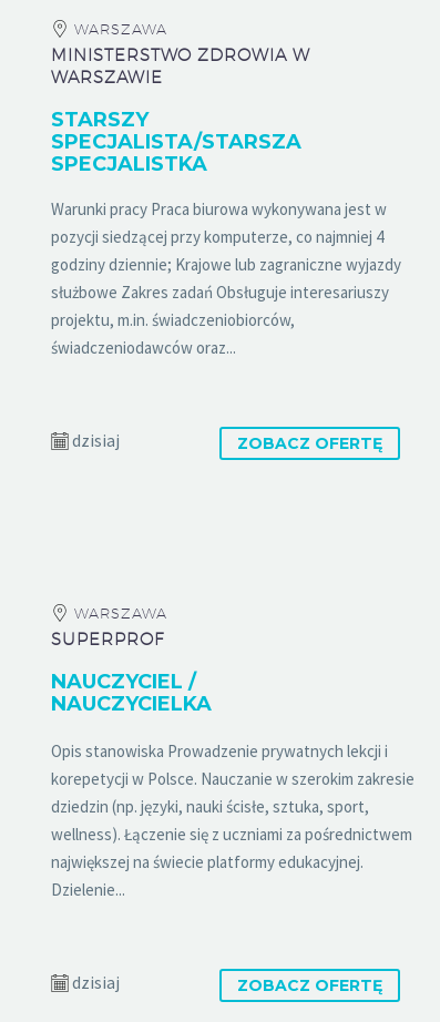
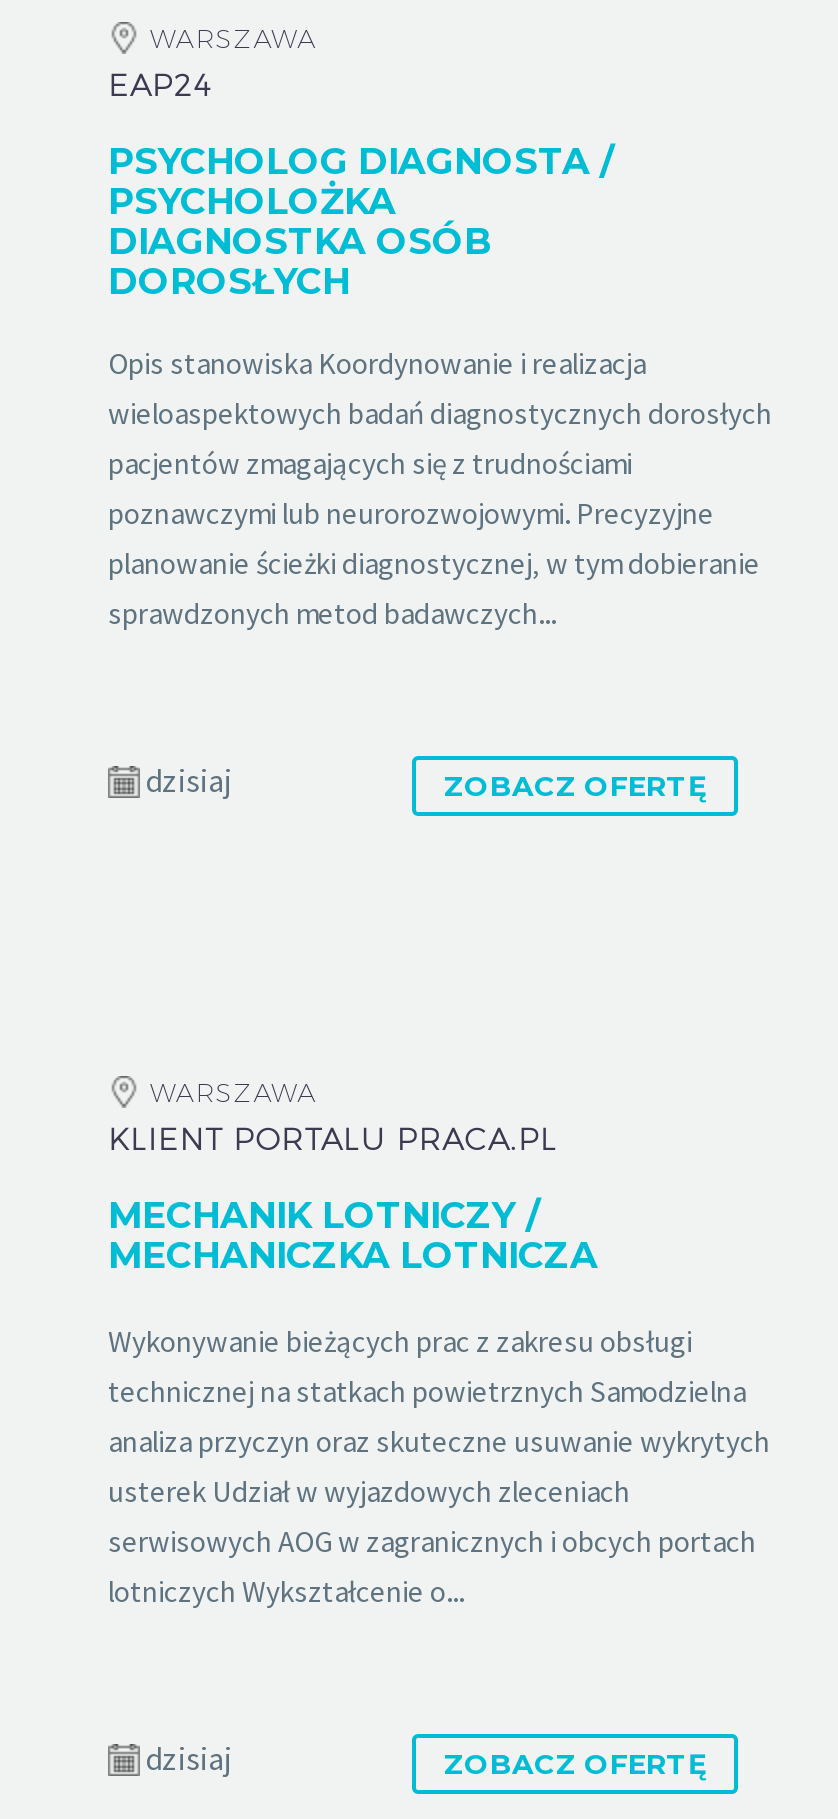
- MINISTERSTWO ZDROWIA W
- WARSZAWIE
+ EAP24

- STARSZY
- SPECJALISTA/STARSZA
- SPECJALISTKA
+ PSYCHOLOG DIAGNOSTA /
+ PSYCHOLOŻKA
+ DIAGNOSTKA OSÓB
+ DOROSŁYCH

- Warunki pracy Praca biurowa wykonywana jest w
- pozycji siedzącej przy komputerze, co najmniej 4
- godziny dziennie; Krajowe lub zagraniczne wyjazdy
- służbowe Zakres zadań Obsługuje interesariuszy
- projektu, m.in. świadczeniobiorców,
- świadczeniodawców oraz...
+ Opis stanowiska Koordynowanie i realizacja
+ wieloaspektowych badań diagnostycznych dorosłych
+ pacjentów zmagających się z trudnościami
+ poznawczymi lub neurorozwojowymi. Precyzyjne
+ planowanie ścieżki diagnostycznej, w tym dobieranie
+ sprawdzonych metod badawczych...

- SUPERPROF
+ KLIENT PORTALU PRACA.PL

- NAUCZYCIEL /
- NAUCZYCIELKA
+ MECHANIK LOTNICZY /
+ MECHANICZKA LOTNICZA

- Opis stanowiska Prowadzenie prywatnych lekcji i
- korepetycji w Polsce. Nauczanie w szerokim zakresie
- dziedzin (np. języki, nauki ścisłe, sztuka, sport,
- wellness). Łączenie się z uczniami za pośrednictwem
- największej na świecie platformy edukacyjnej.
- Dzielenie...
+ Wykonywanie bieżących prac z zakresu obsługi
+ technicznej na statkach powietrznych Samodzielna
+ analiza przyczyn oraz skuteczne usuwanie wykrytych
+ usterek Udział w wyjazdowych zleceniach
+ serwisowych AOG w zagranicznych i obcych portach
+ lotniczych Wykształcenie o...
